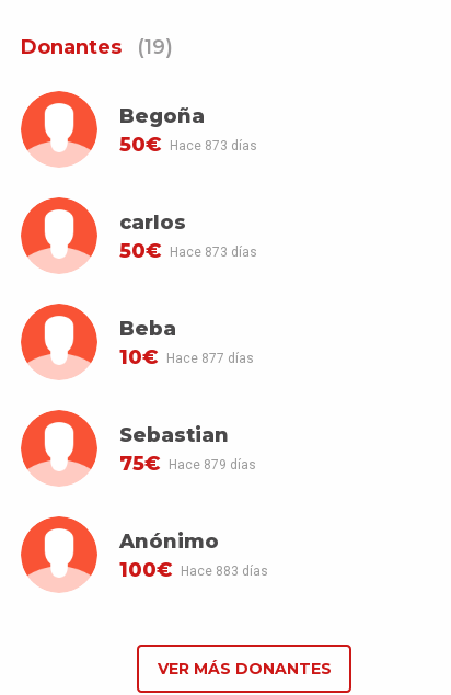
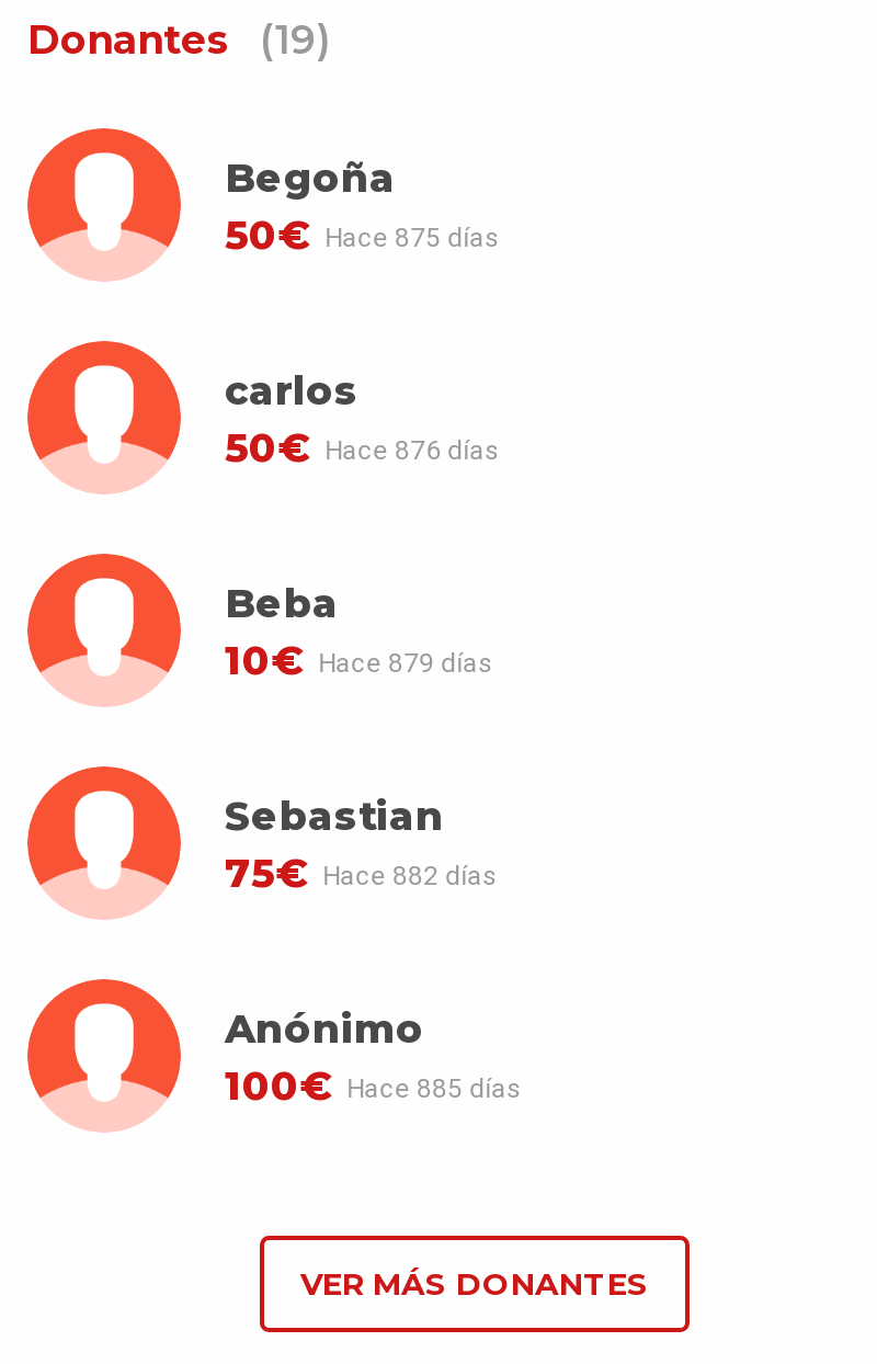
- 50€ Hace 873 días
+ 50€ Hace 875 días

- 50€ Hace 873 días
+ 50€ Hace 876 días

- 10€ Hace 877 días
+ 10€ Hace 879 días

- 75€ Hace 879 días
+ 75€ Hace 882 días

- 100€ Hace 883 días
+ 100€ Hace 885 días
